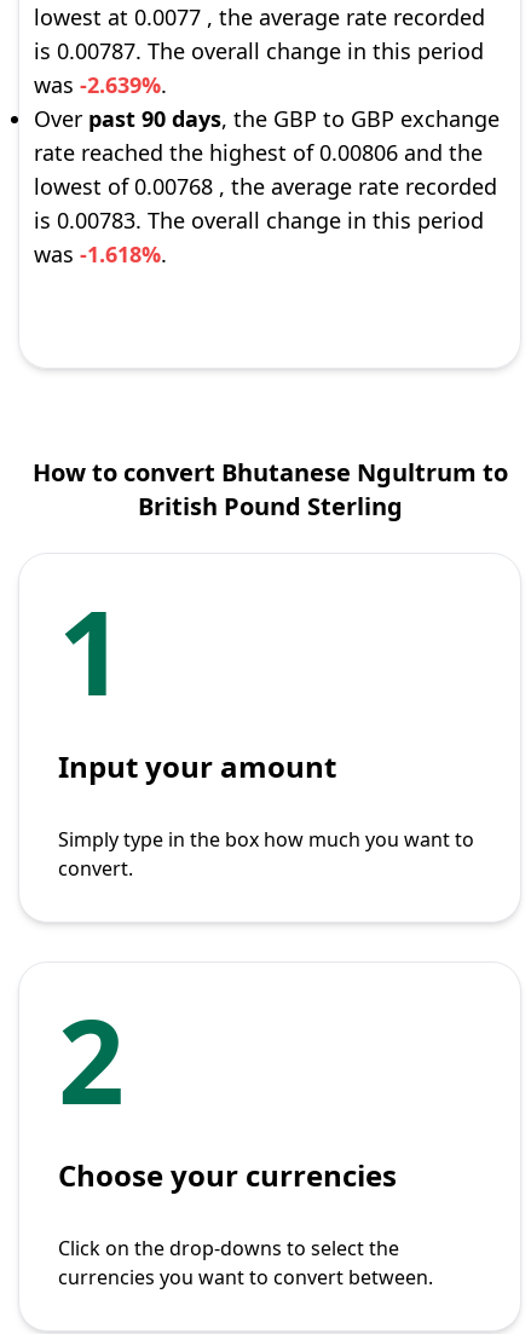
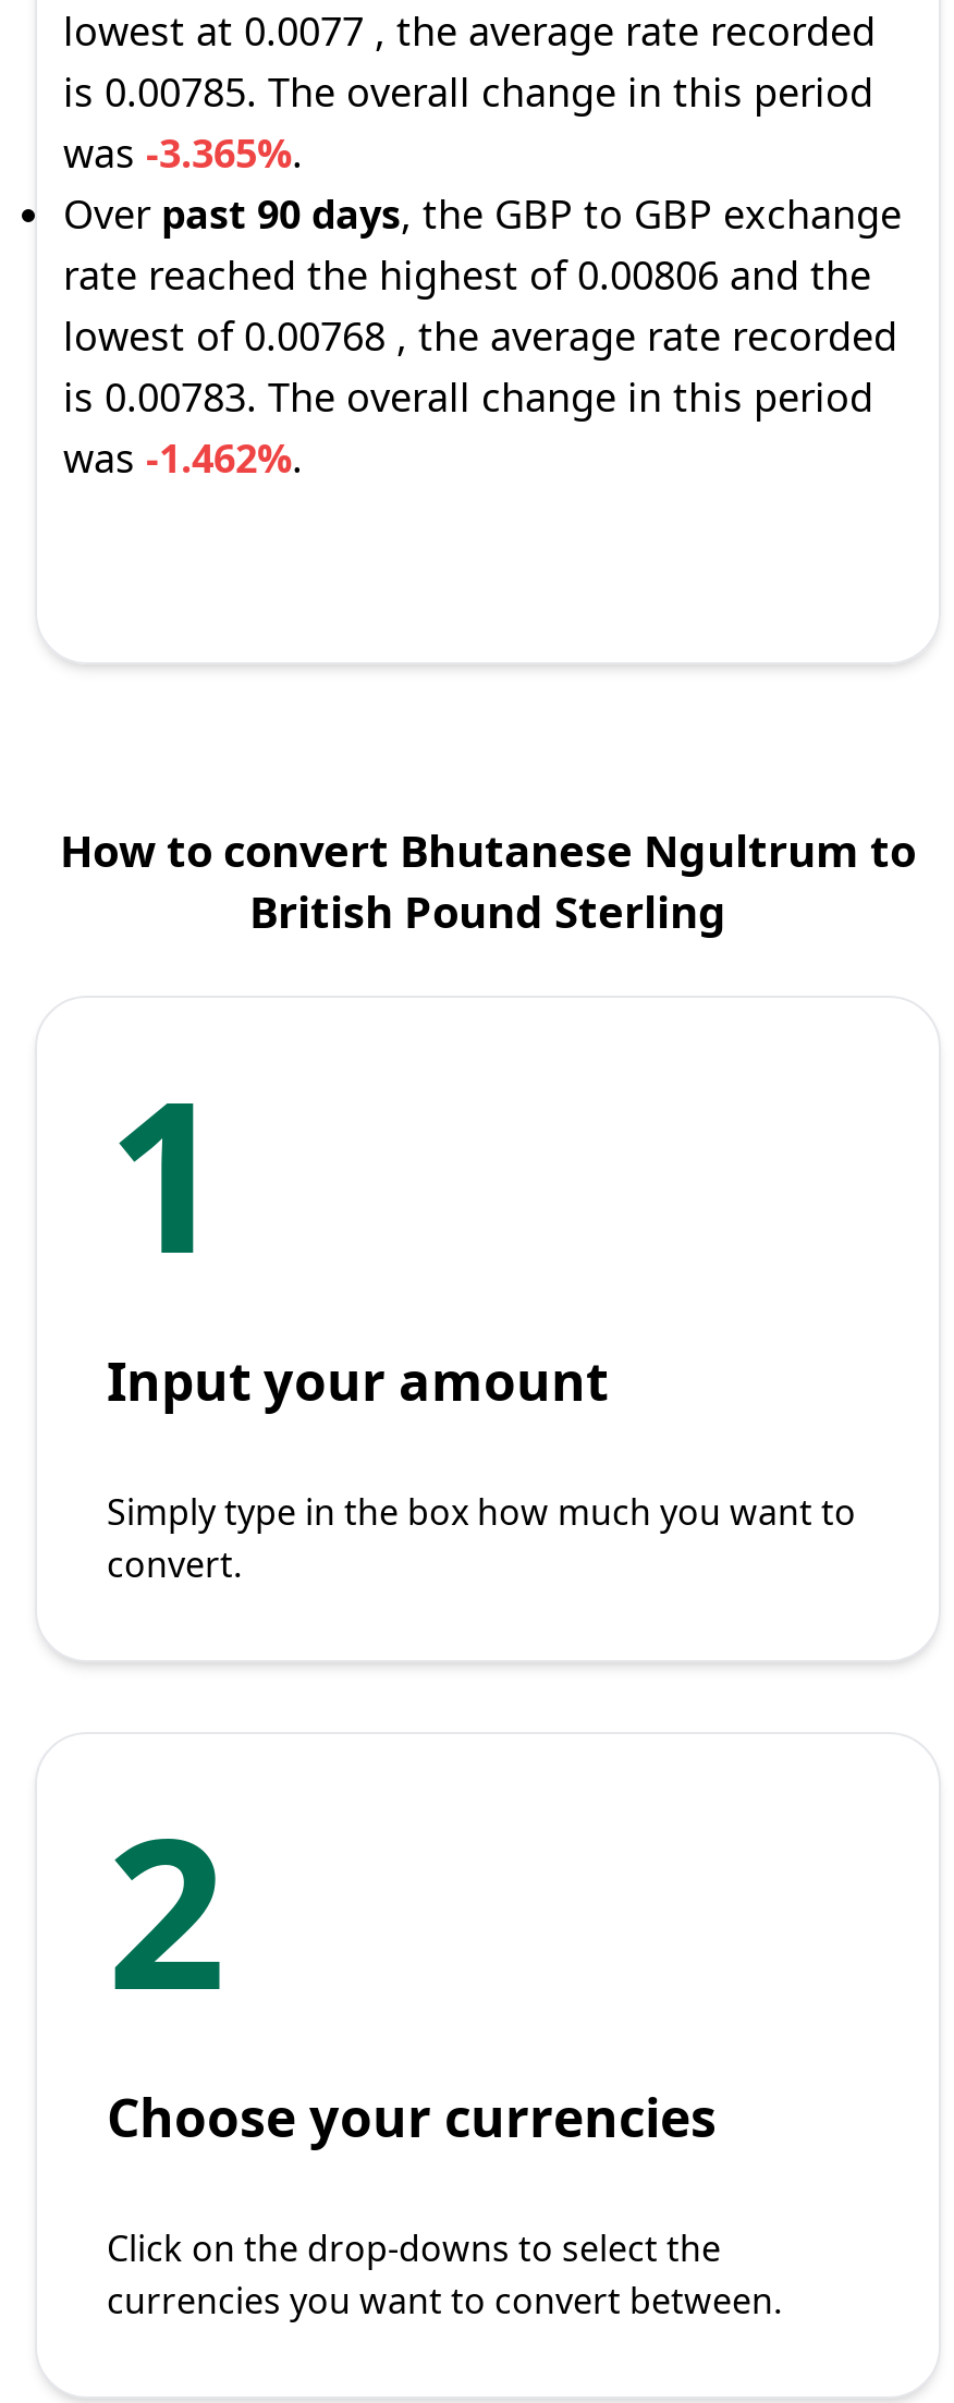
- is 0.00787. The overall change in this period
+ is 0.00785. The overall change in this period

- was -2.639%.
+ was -3.365%.

- was -1.618%.
+ was -1.462%.
